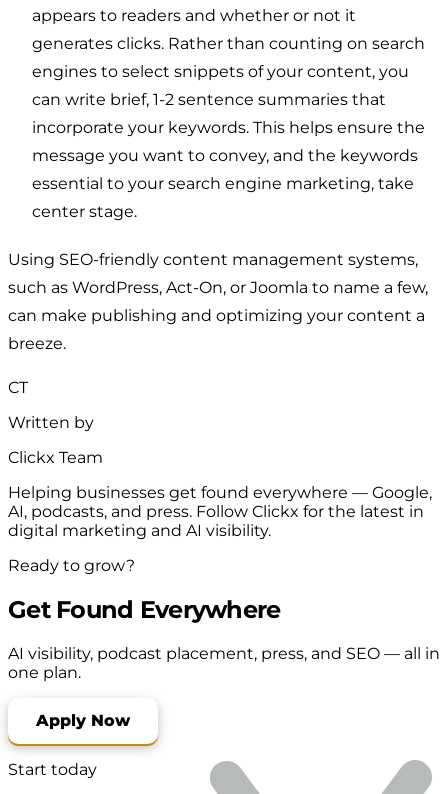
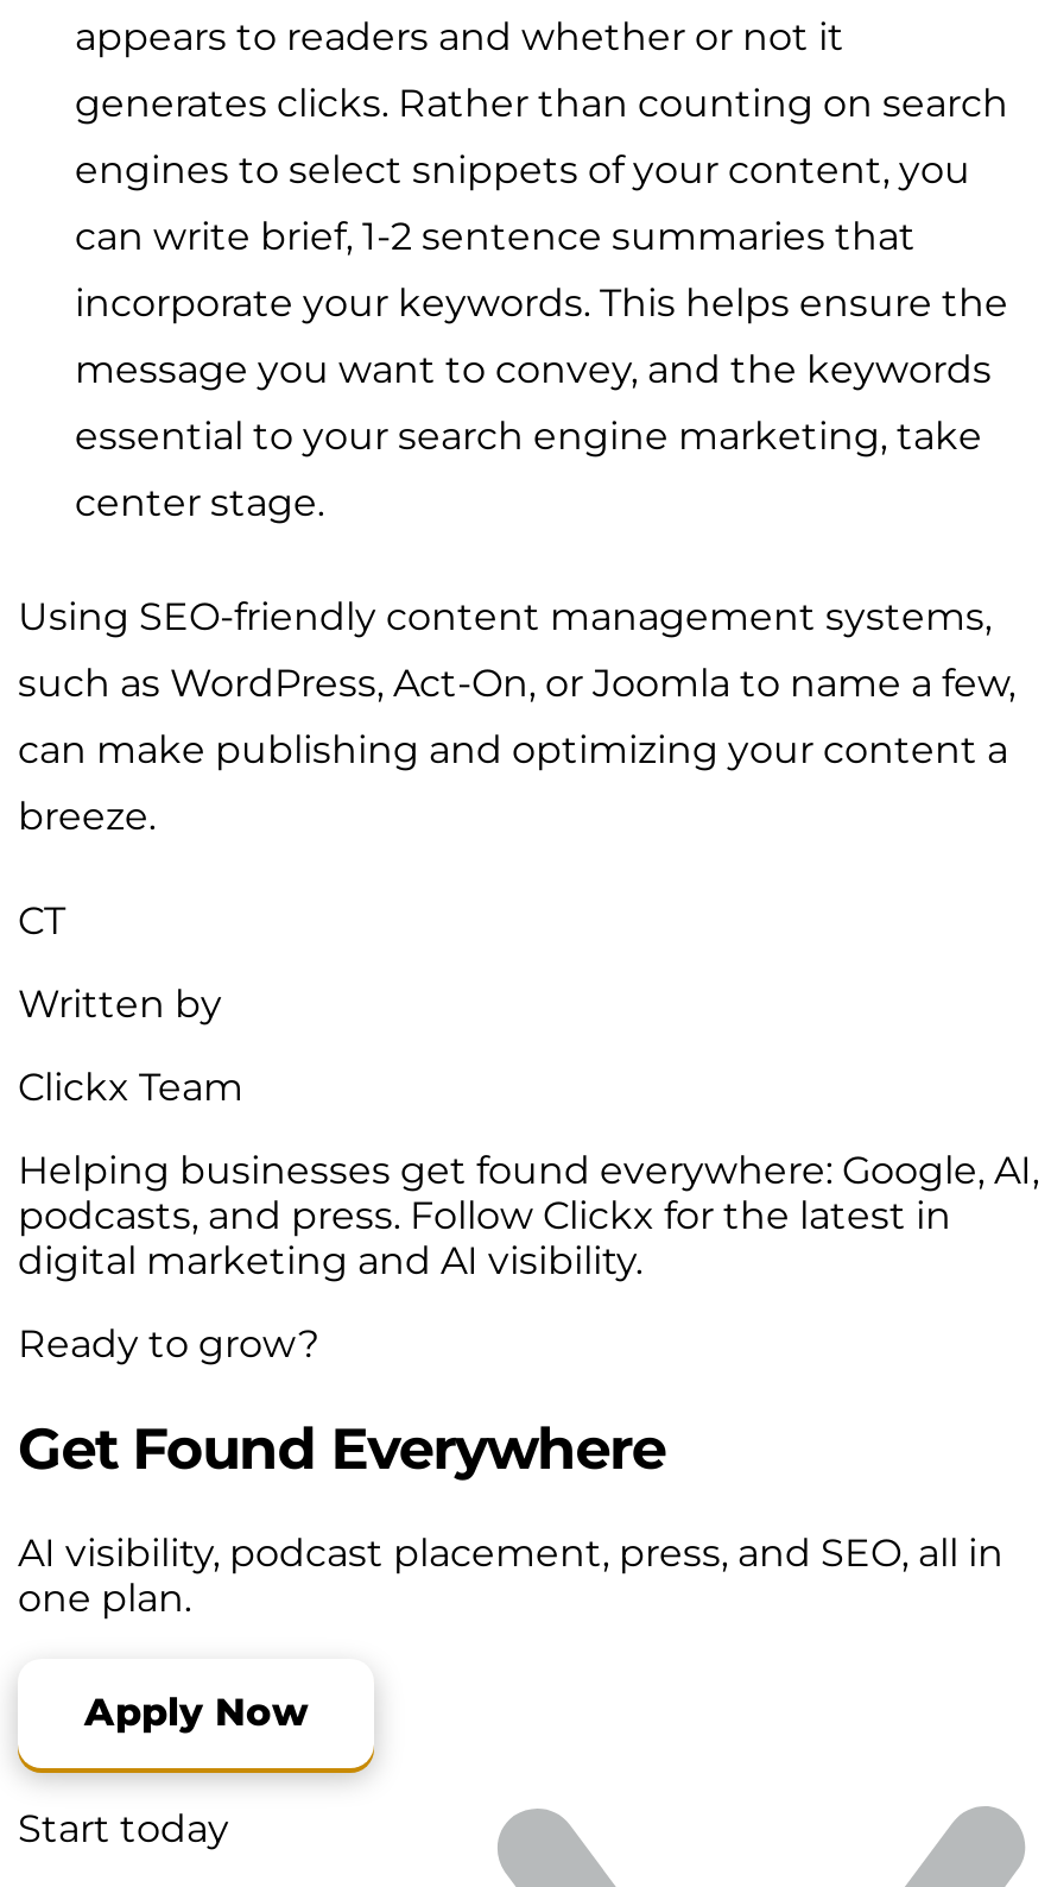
- Helping businesses get found everywhere — Google,
- AI, podcasts, and press. Follow Clickx for the latest in
+ Helping businesses get found everywhere: Google, AI,
+ podcasts, and press. Follow Clickx for the latest in

- AI visibility, podcast placement, press, and SEO — all in
+ AI visibility, podcast placement, press, and SEO, all in
